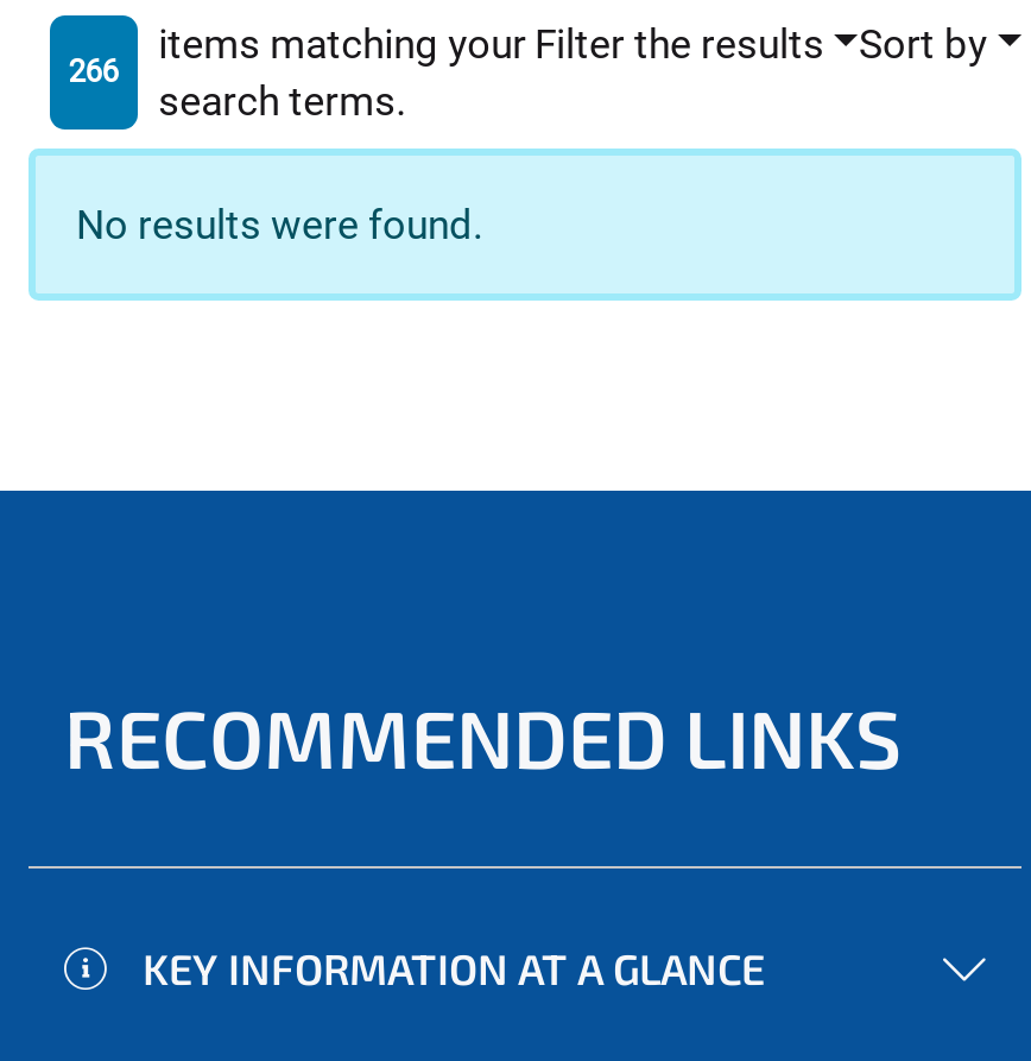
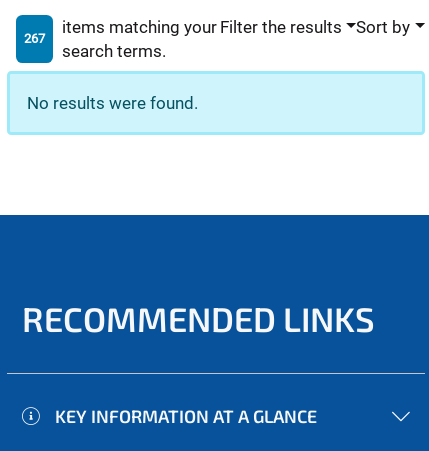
- 266
+ 267
